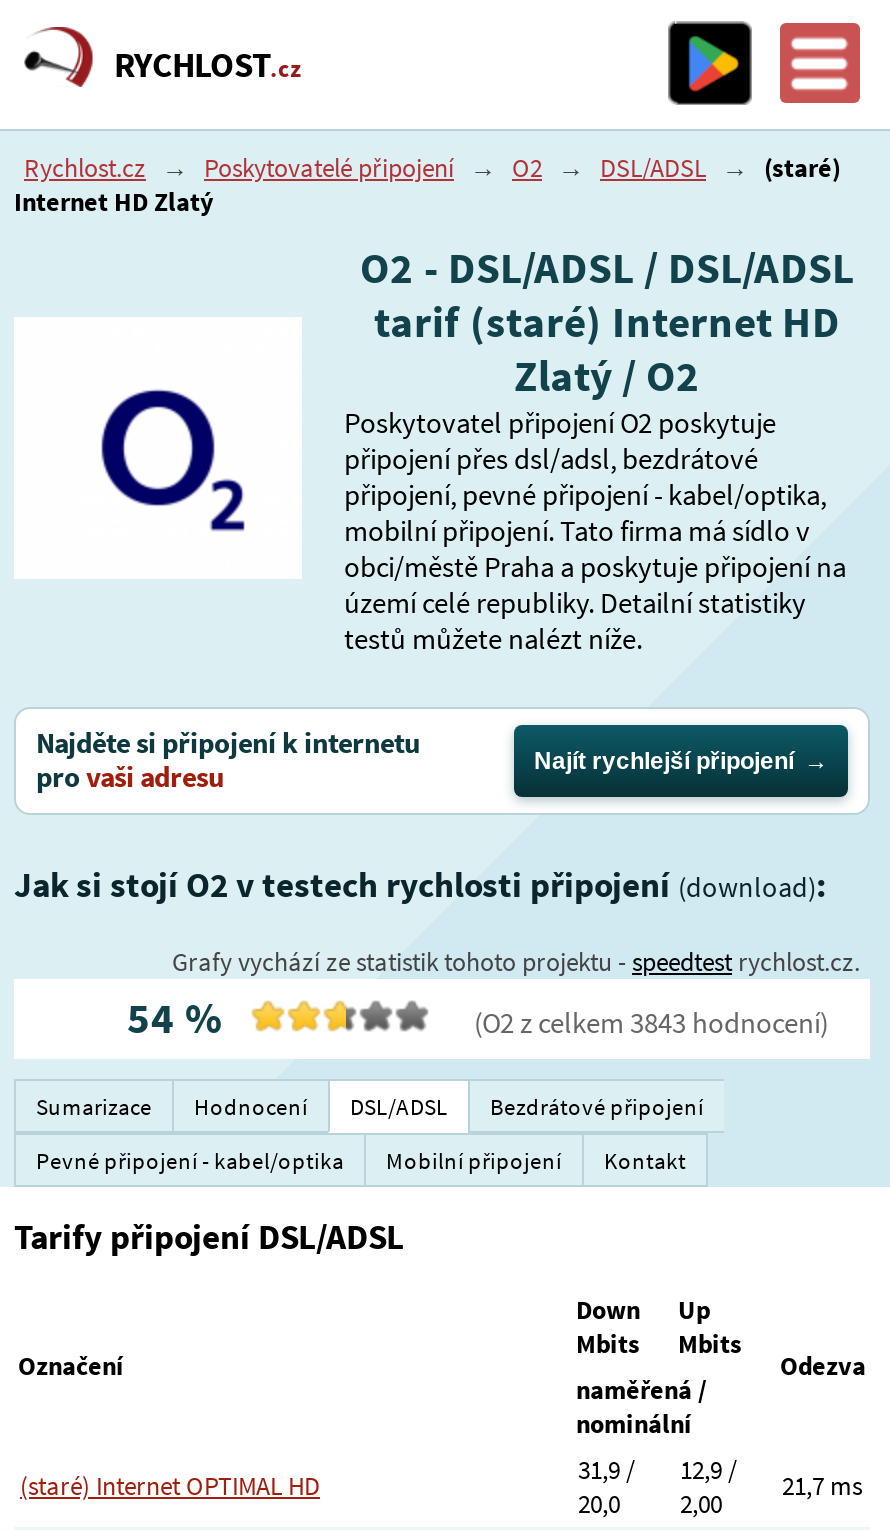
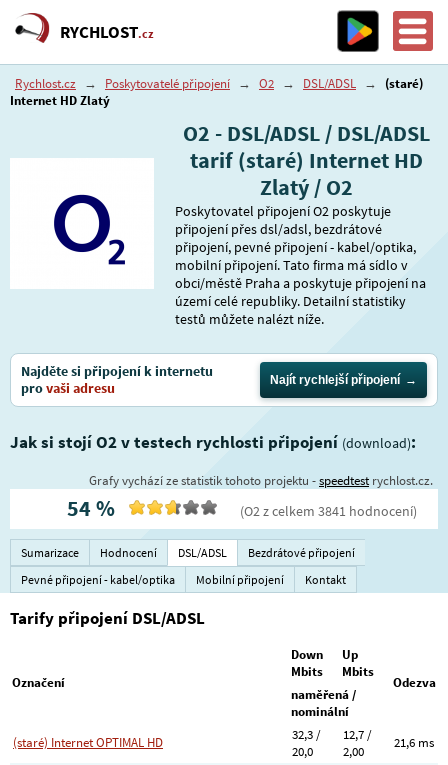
- (O2 z celkem 3843 hodnocení)
+ (O2 z celkem 3841 hodnocení)

- 31,9 /
+ 32,3 /

- 12,9 /
+ 12,7 /

- 21,7 ms
+ 21,6 ms
